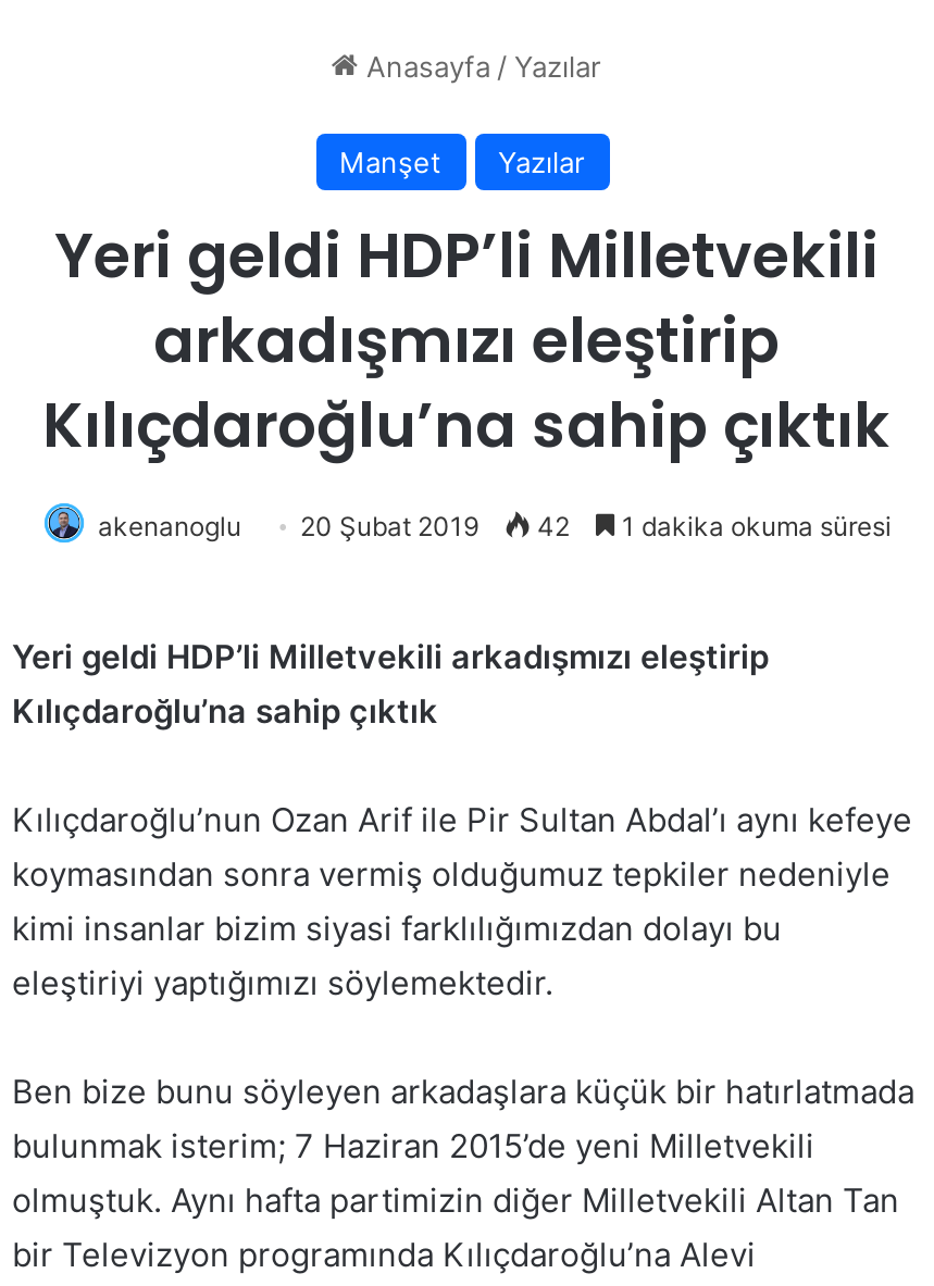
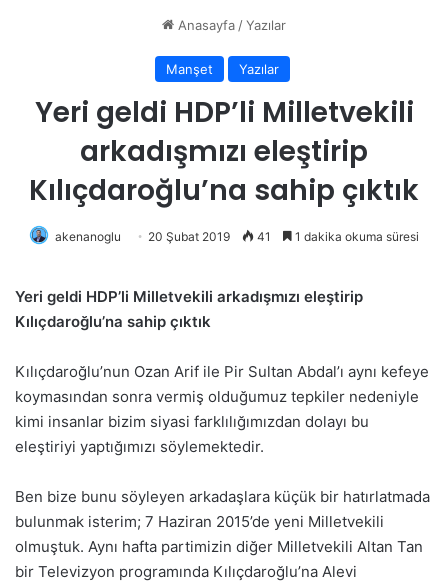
- akenanoglu 20 Şubat 2019 42 1 dakika okuma süresi
+ akenanoglu 20 Şubat 2019 41 1 dakika okuma süresi
